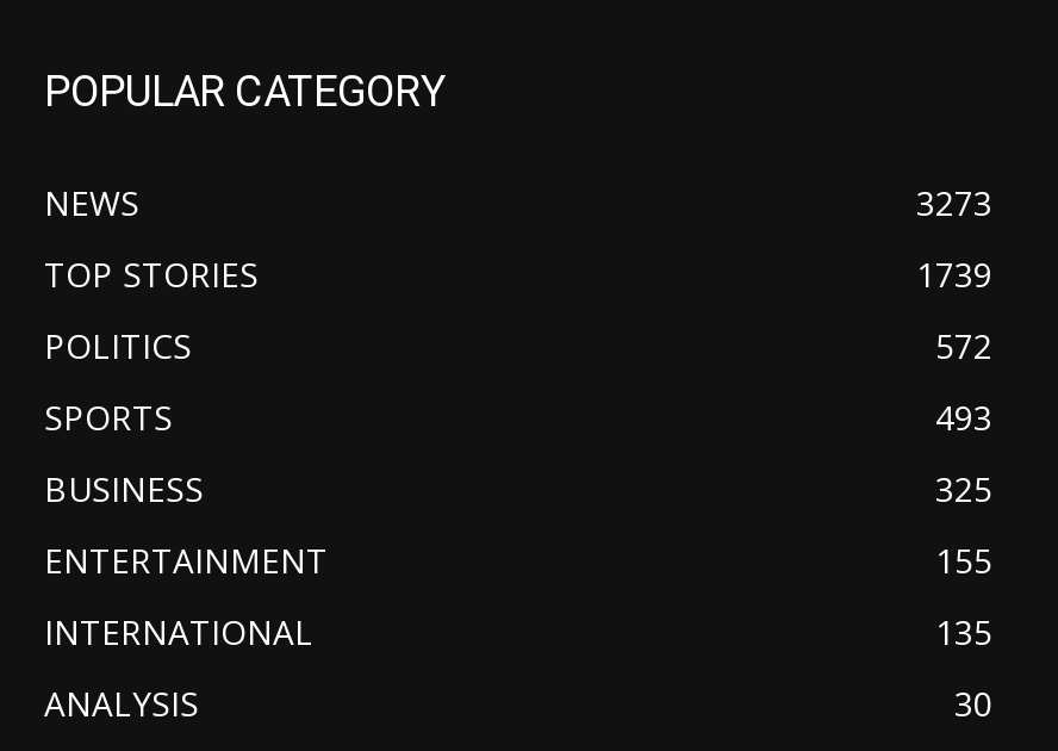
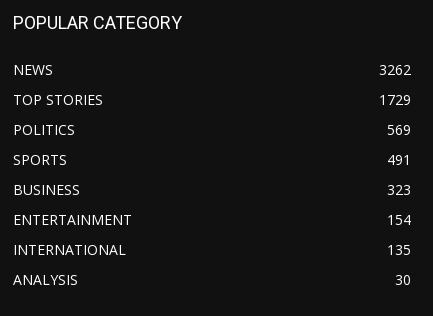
- 3273
+ 3262

- 1739
+ 1729

- 572
+ 569

- 493
+ 491

- 325
+ 323

- 155
+ 154
